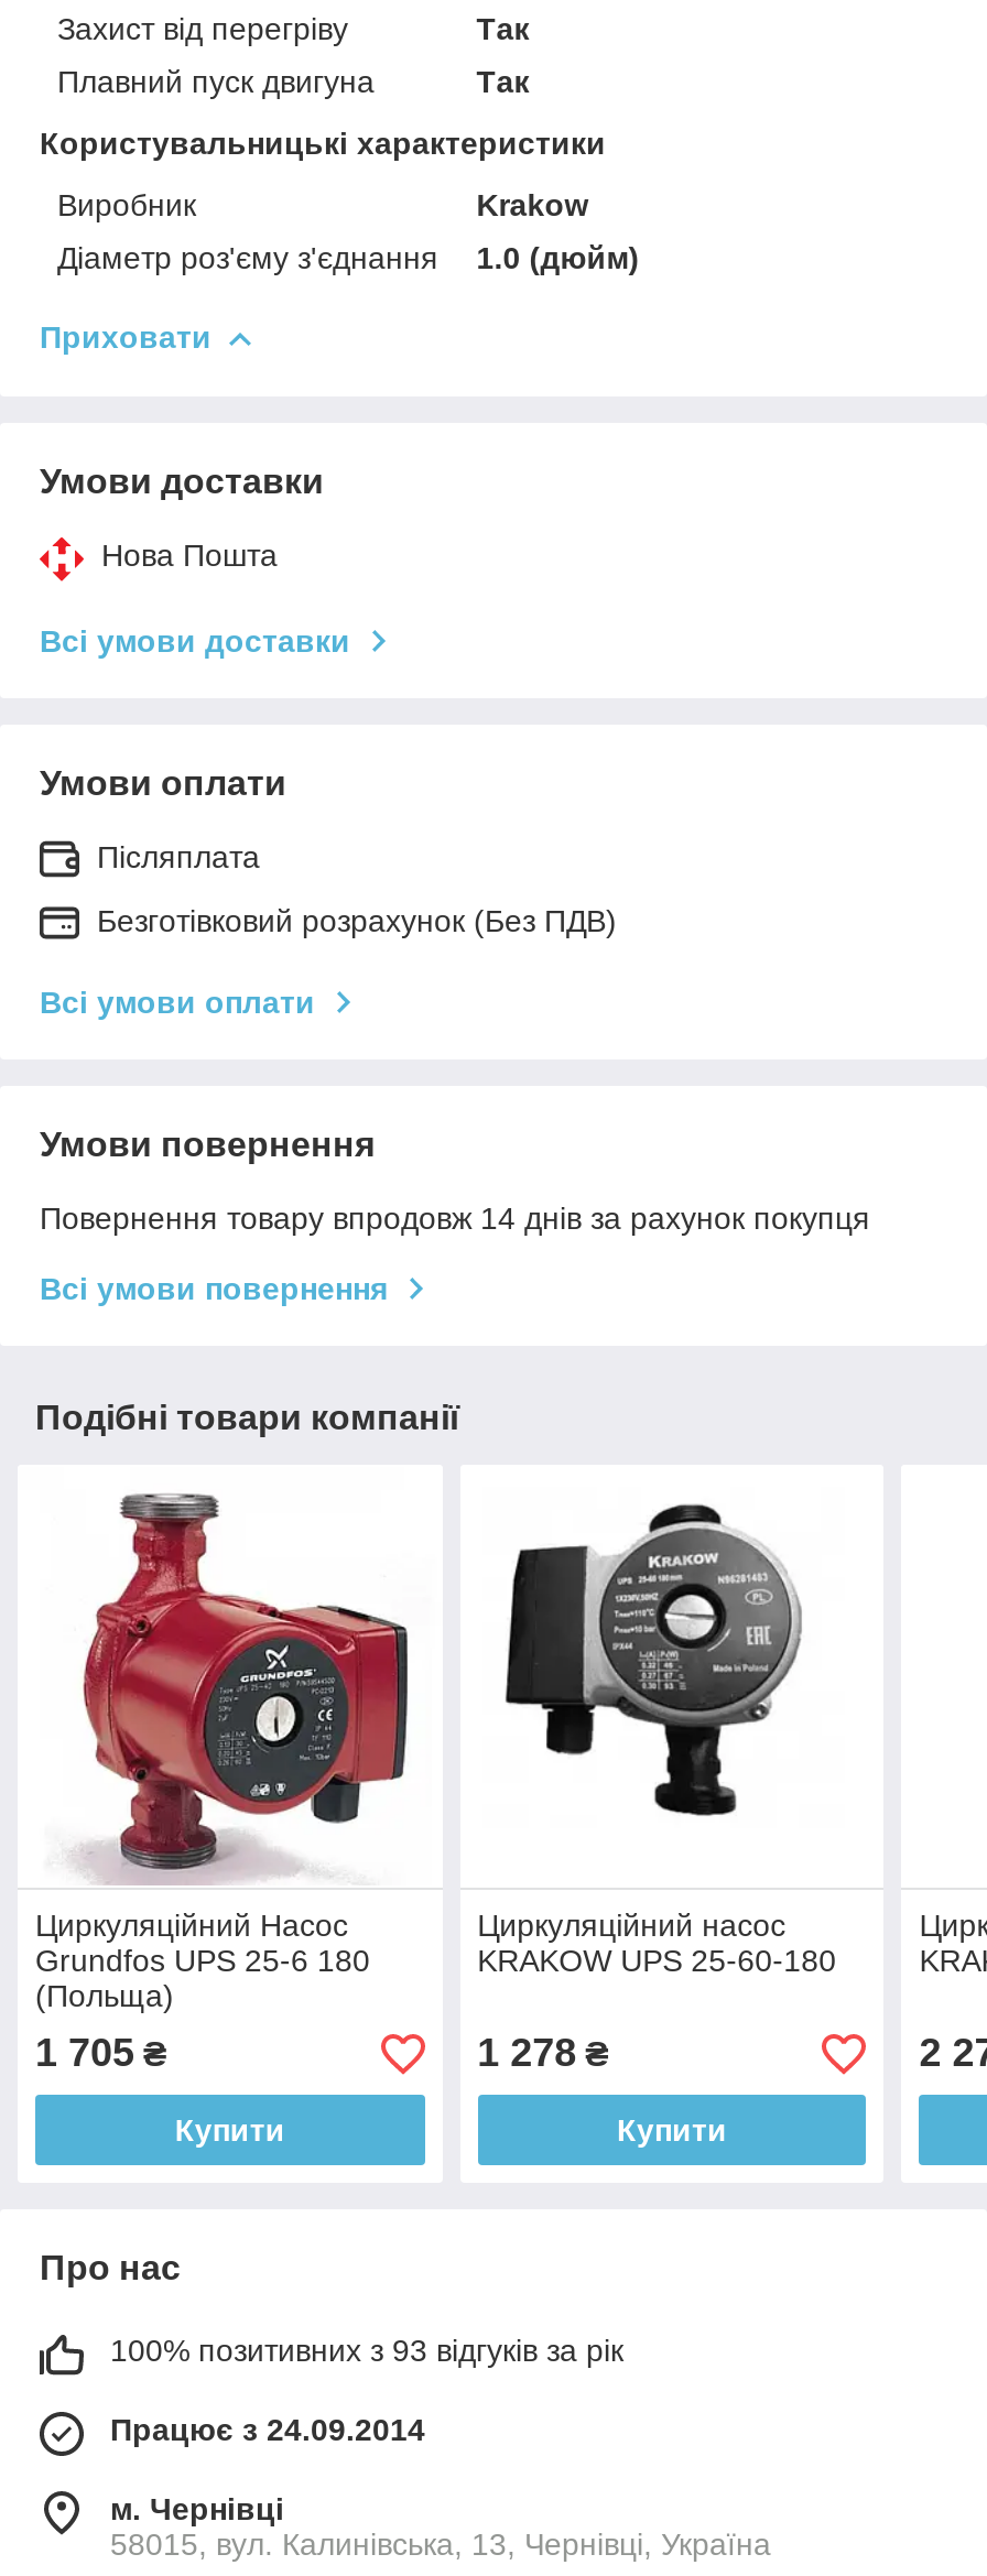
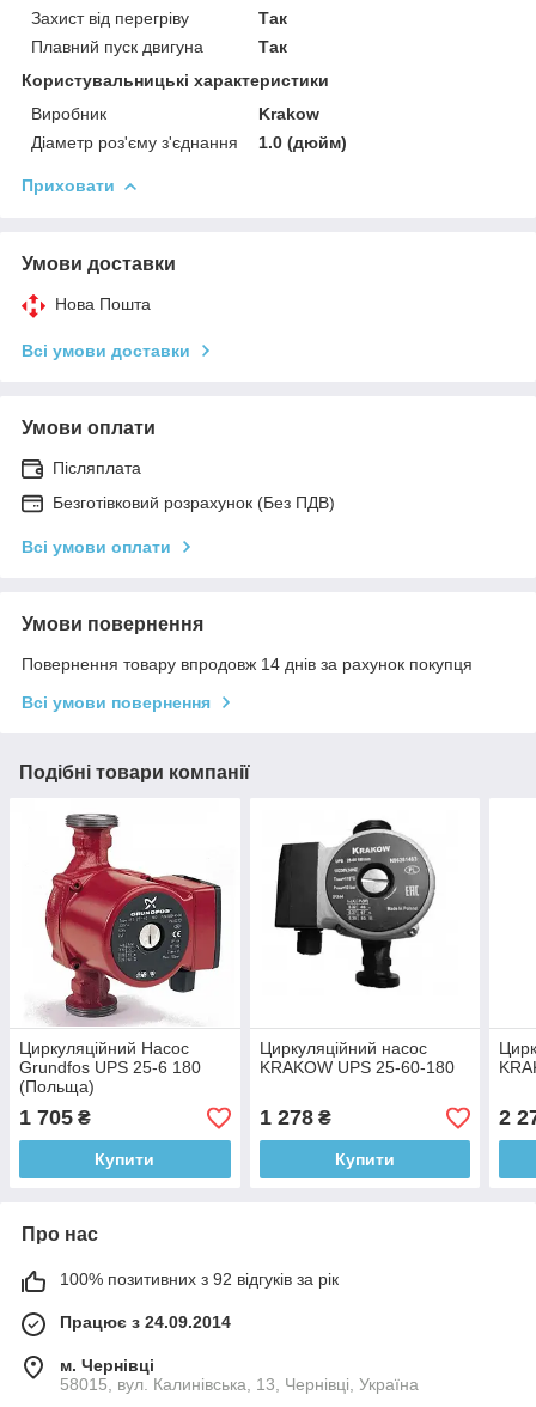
- 100% позитивних з 93 відгуків за рік
+ 100% позитивних з 92 відгуків за рік
